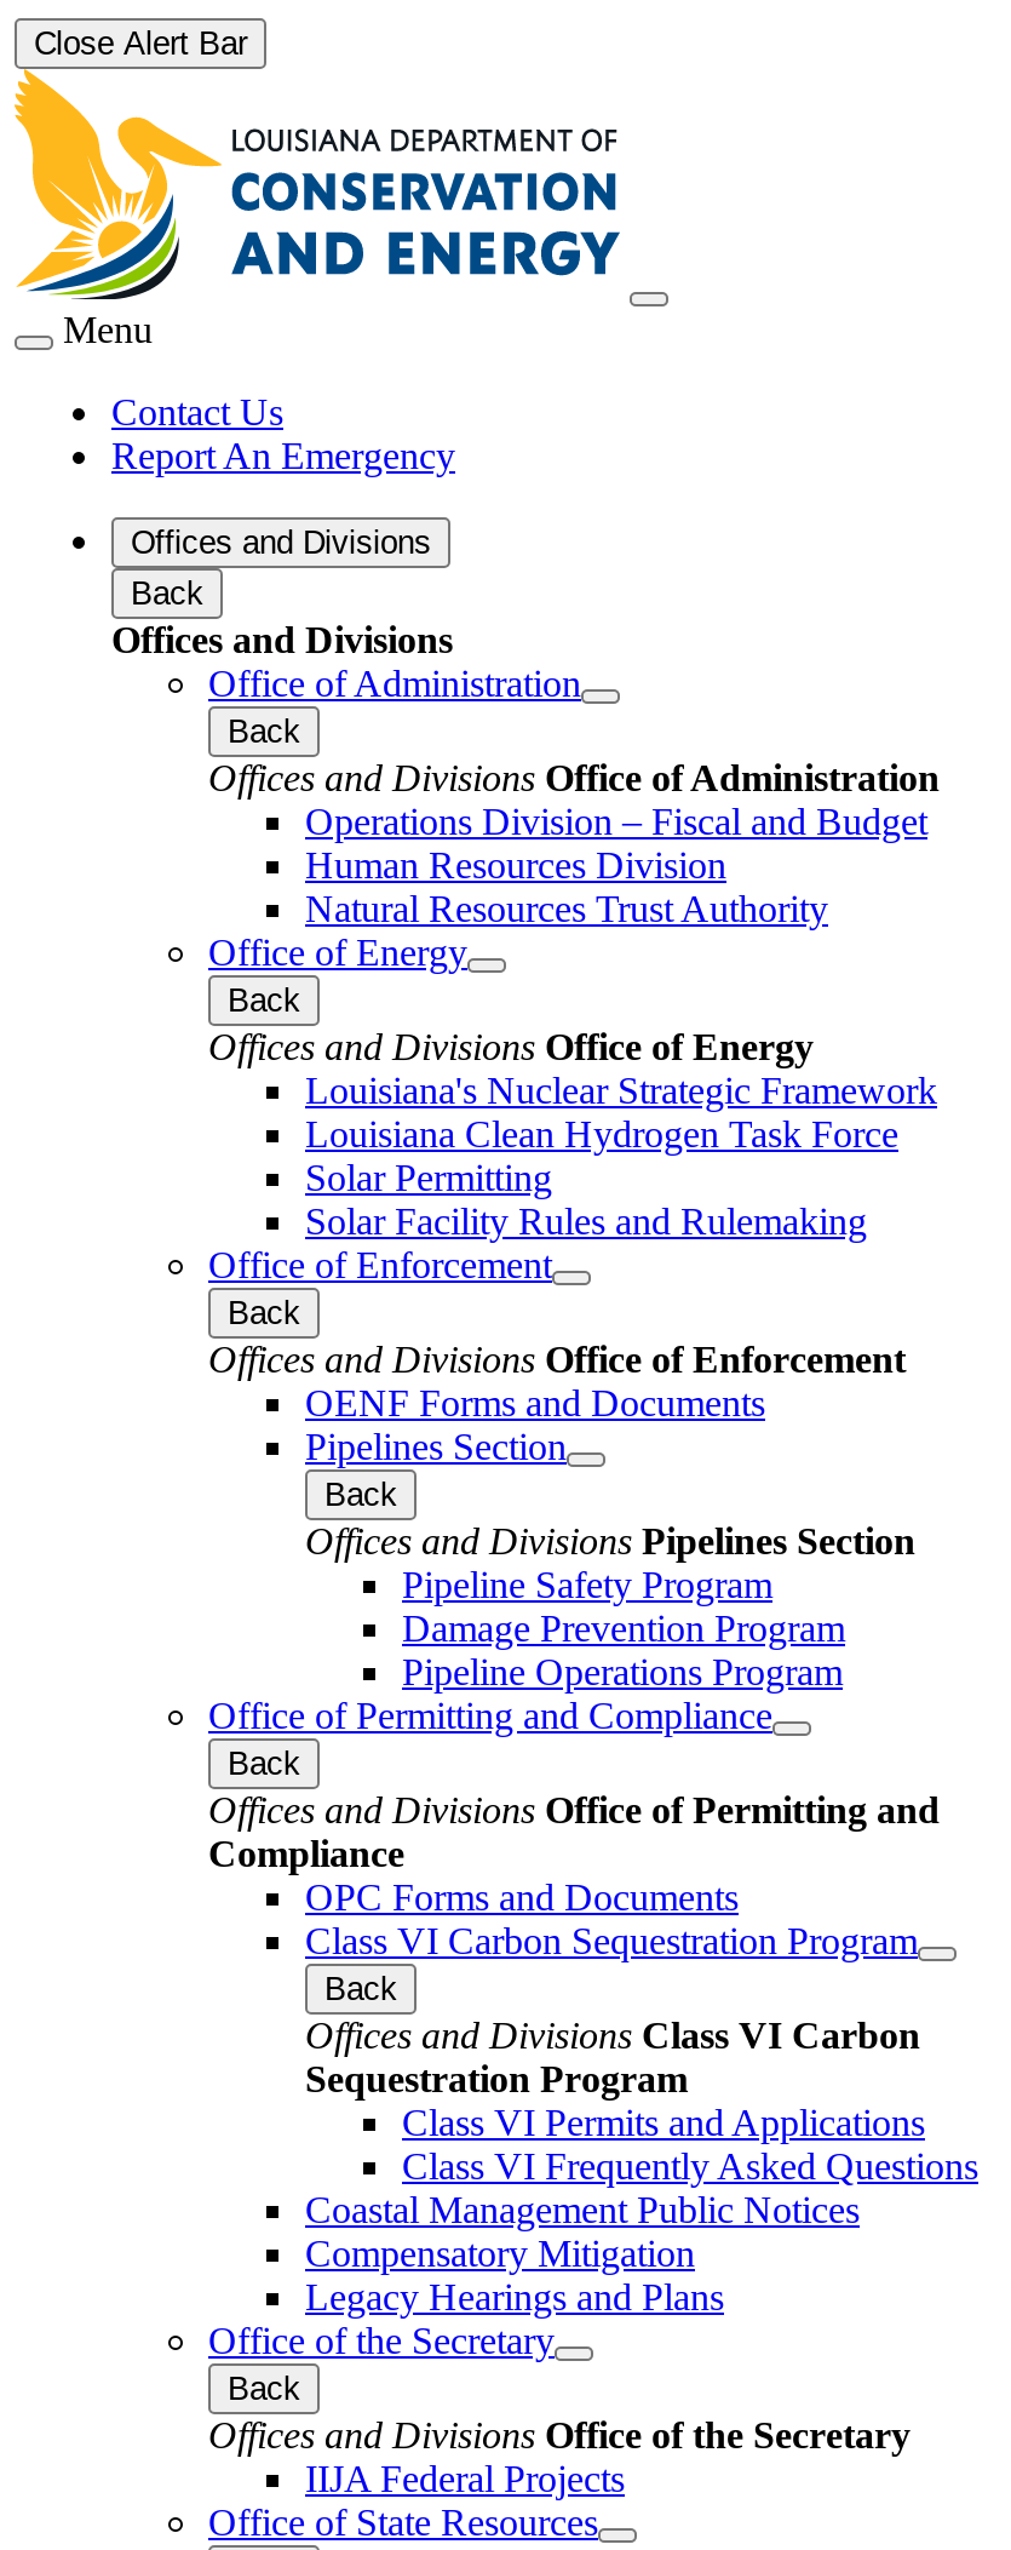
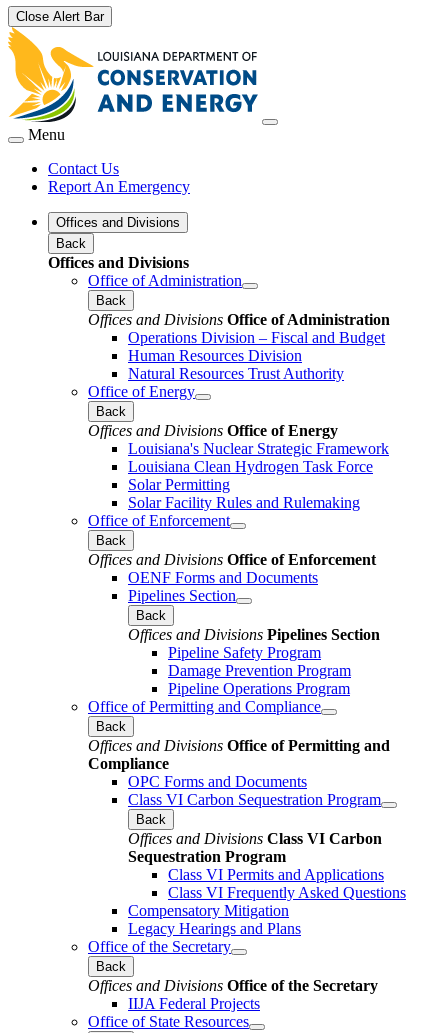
- Coastal Management Public Notices
